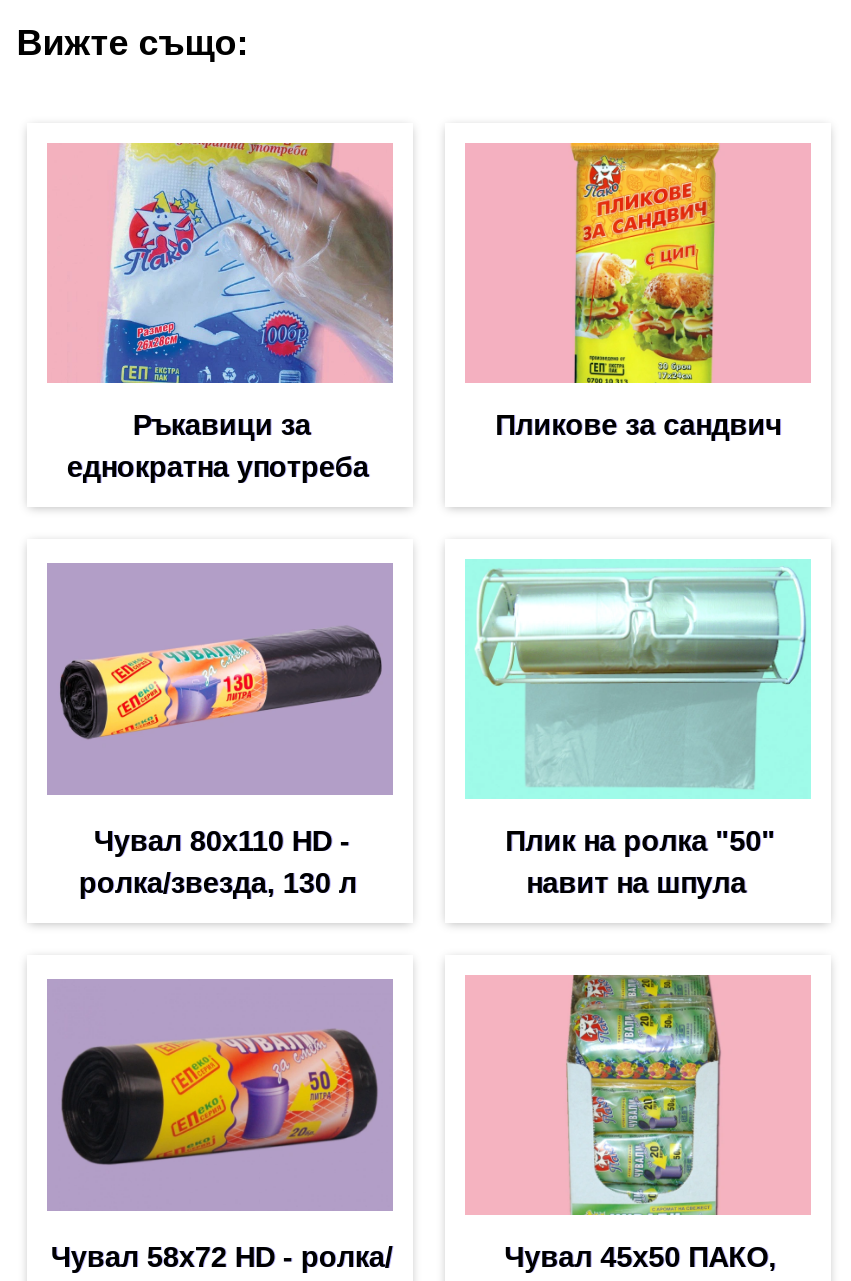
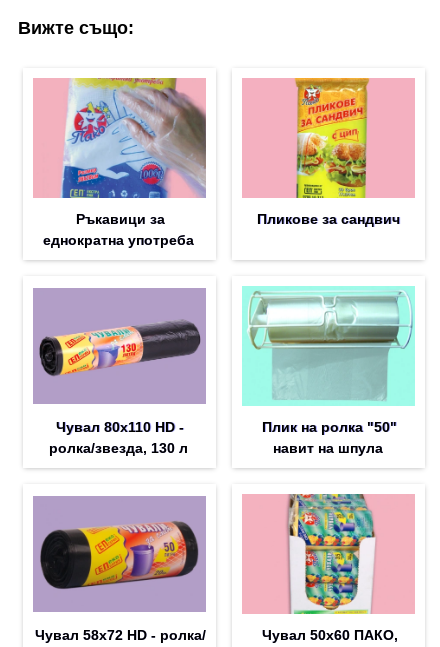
- [image]
- Чувал 45х50 ПАКО,
+ [image]
+ Чувал 50х60 ПАКО,
